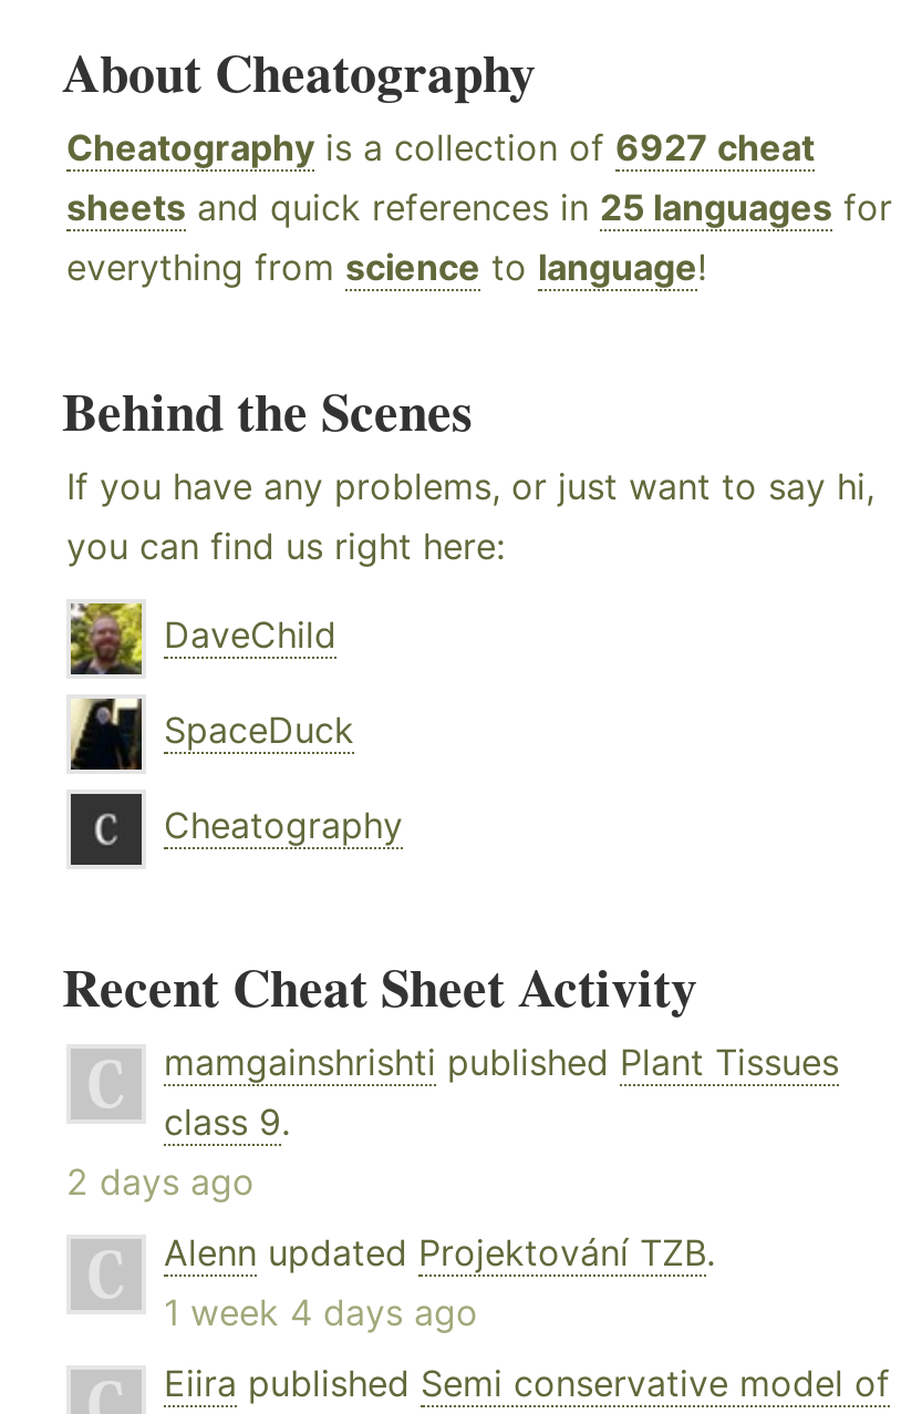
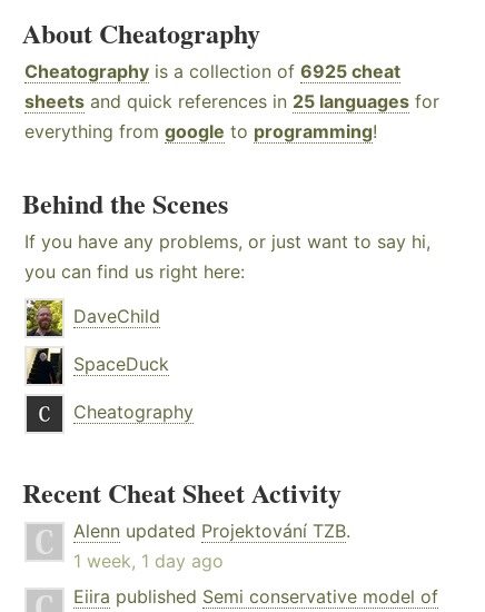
- Cheatography is a collection of 6927 cheat
+ Cheatography is a collection of 6925 cheat

- everything from science to language!
+ everything from google to programming!

- mamgainshrishti published Plant Tissues
- class 9.
- 2 days ago

- 1 week 4 days ago
+ 1 week, 1 day ago
